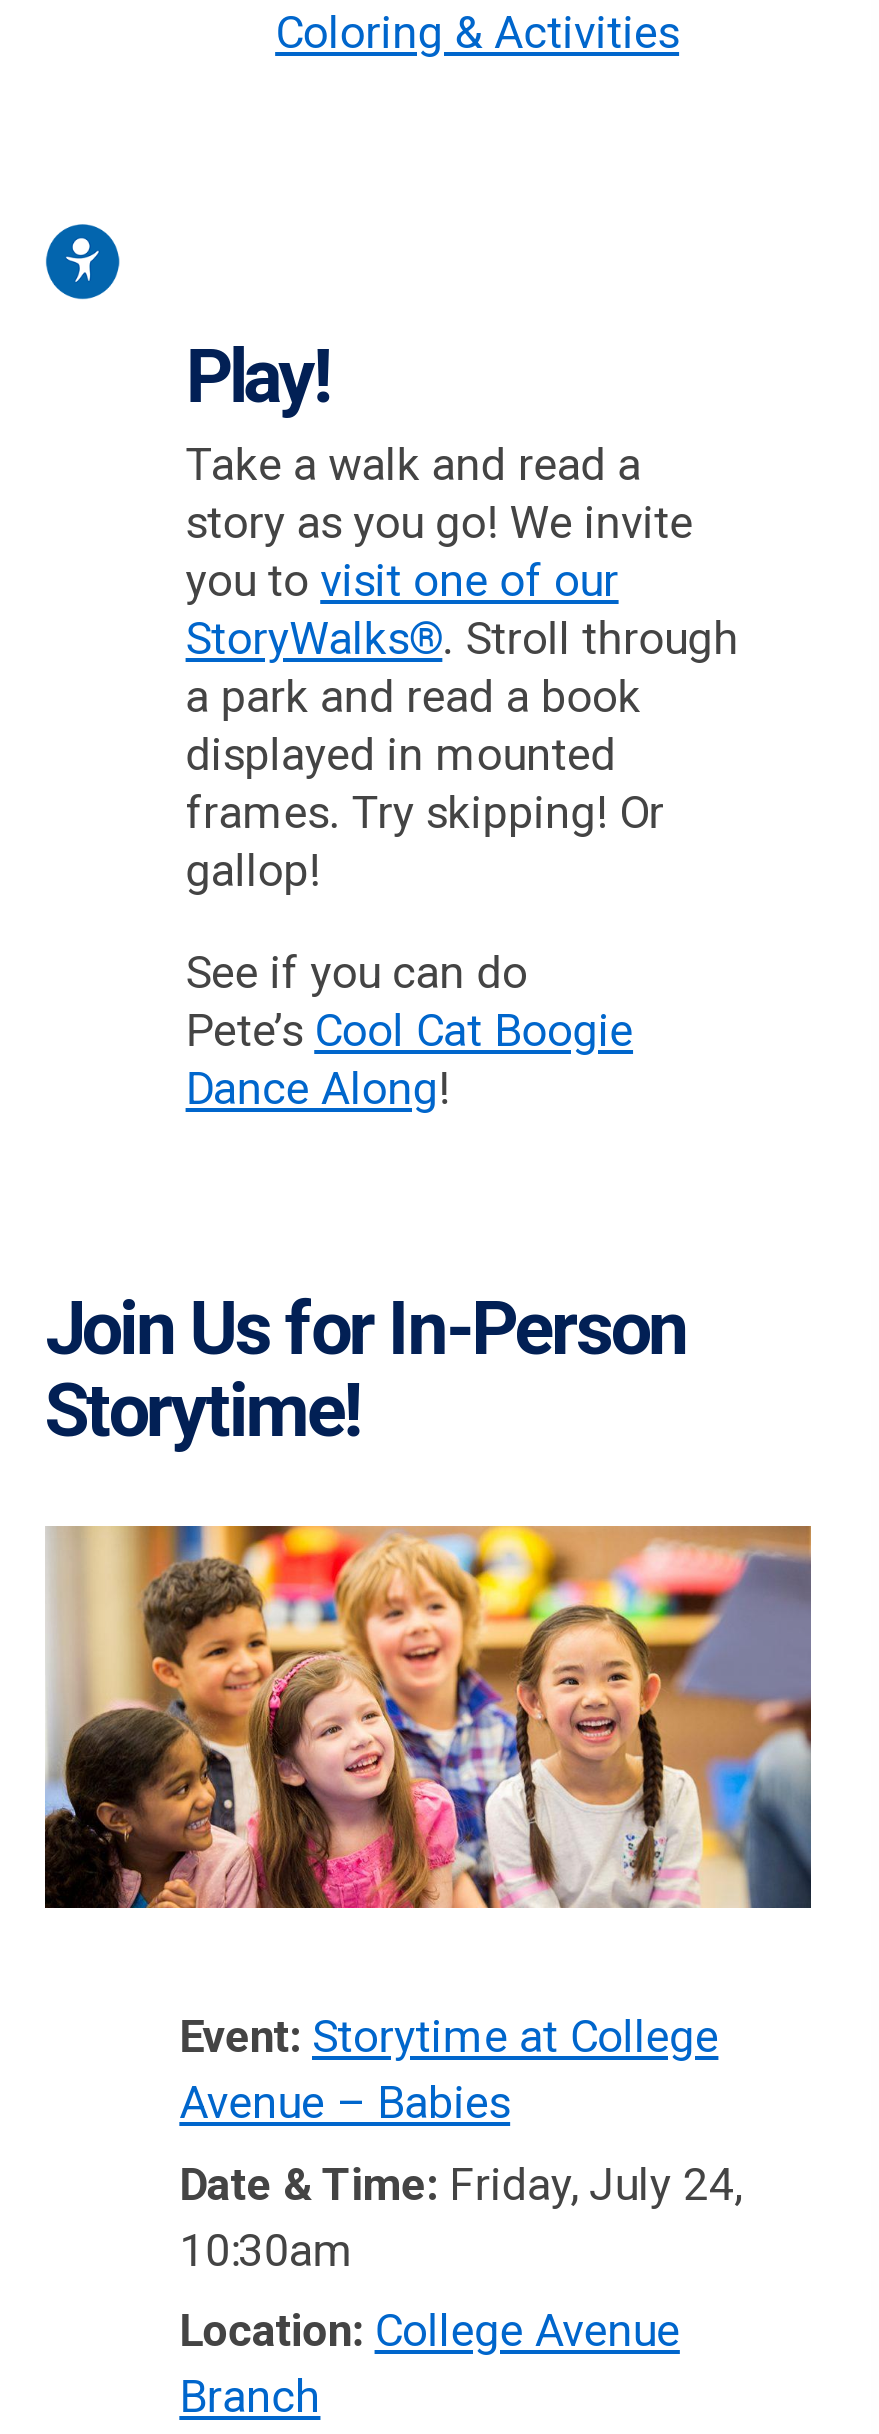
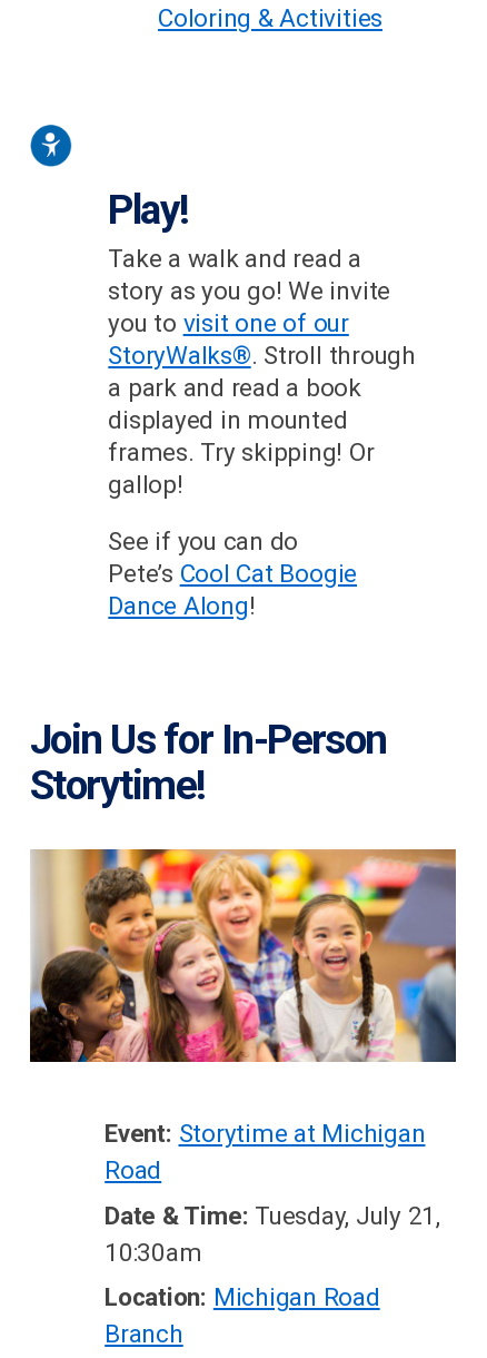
- Event: Storytime at College
- Avenue – Babies
+ Event: Storytime at Michigan
+ Road

- Date & Time: Friday, July 24,
+ Date & Time: Tuesday, July 21,

- Location: College Avenue
+ Location: Michigan Road
